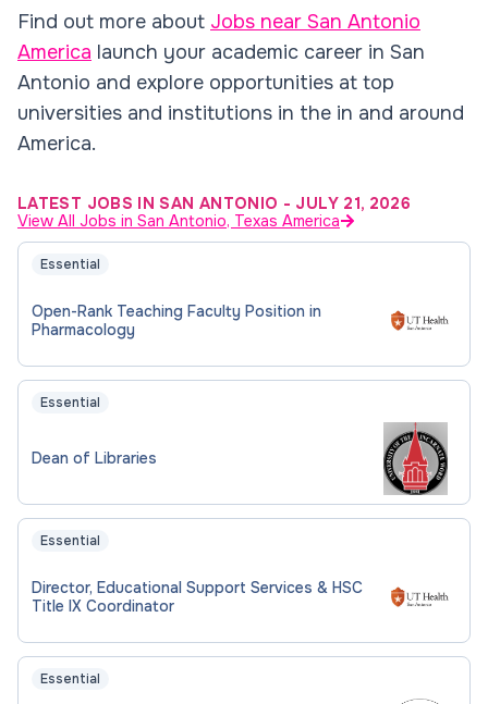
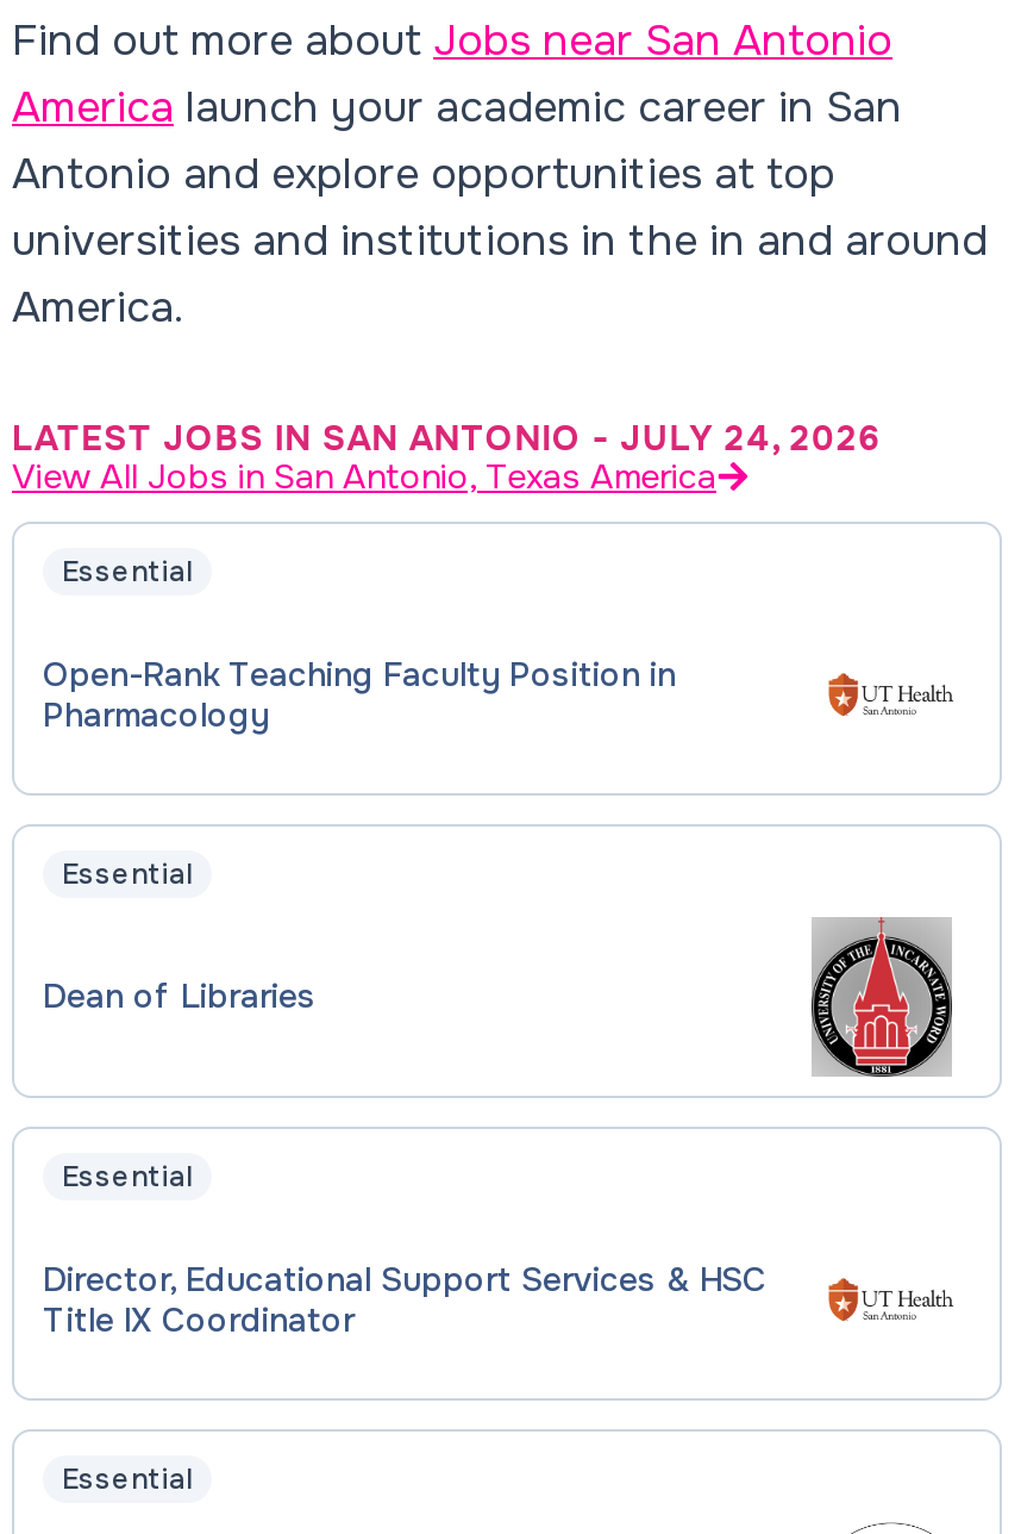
- LATEST JOBS IN SAN ANTONIO - JULY 21, 2026
+ LATEST JOBS IN SAN ANTONIO - JULY 24, 2026
